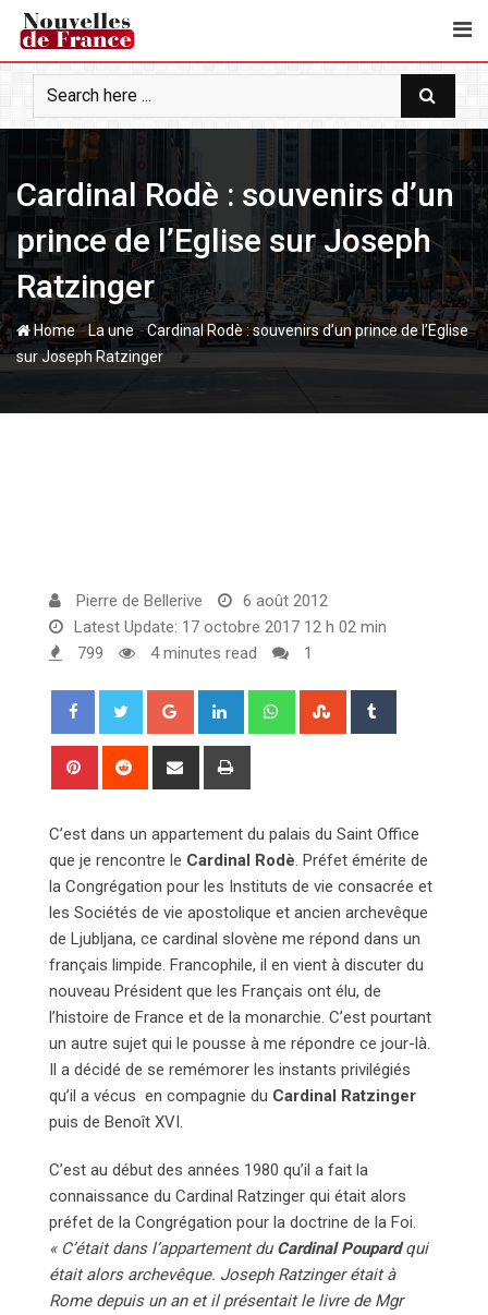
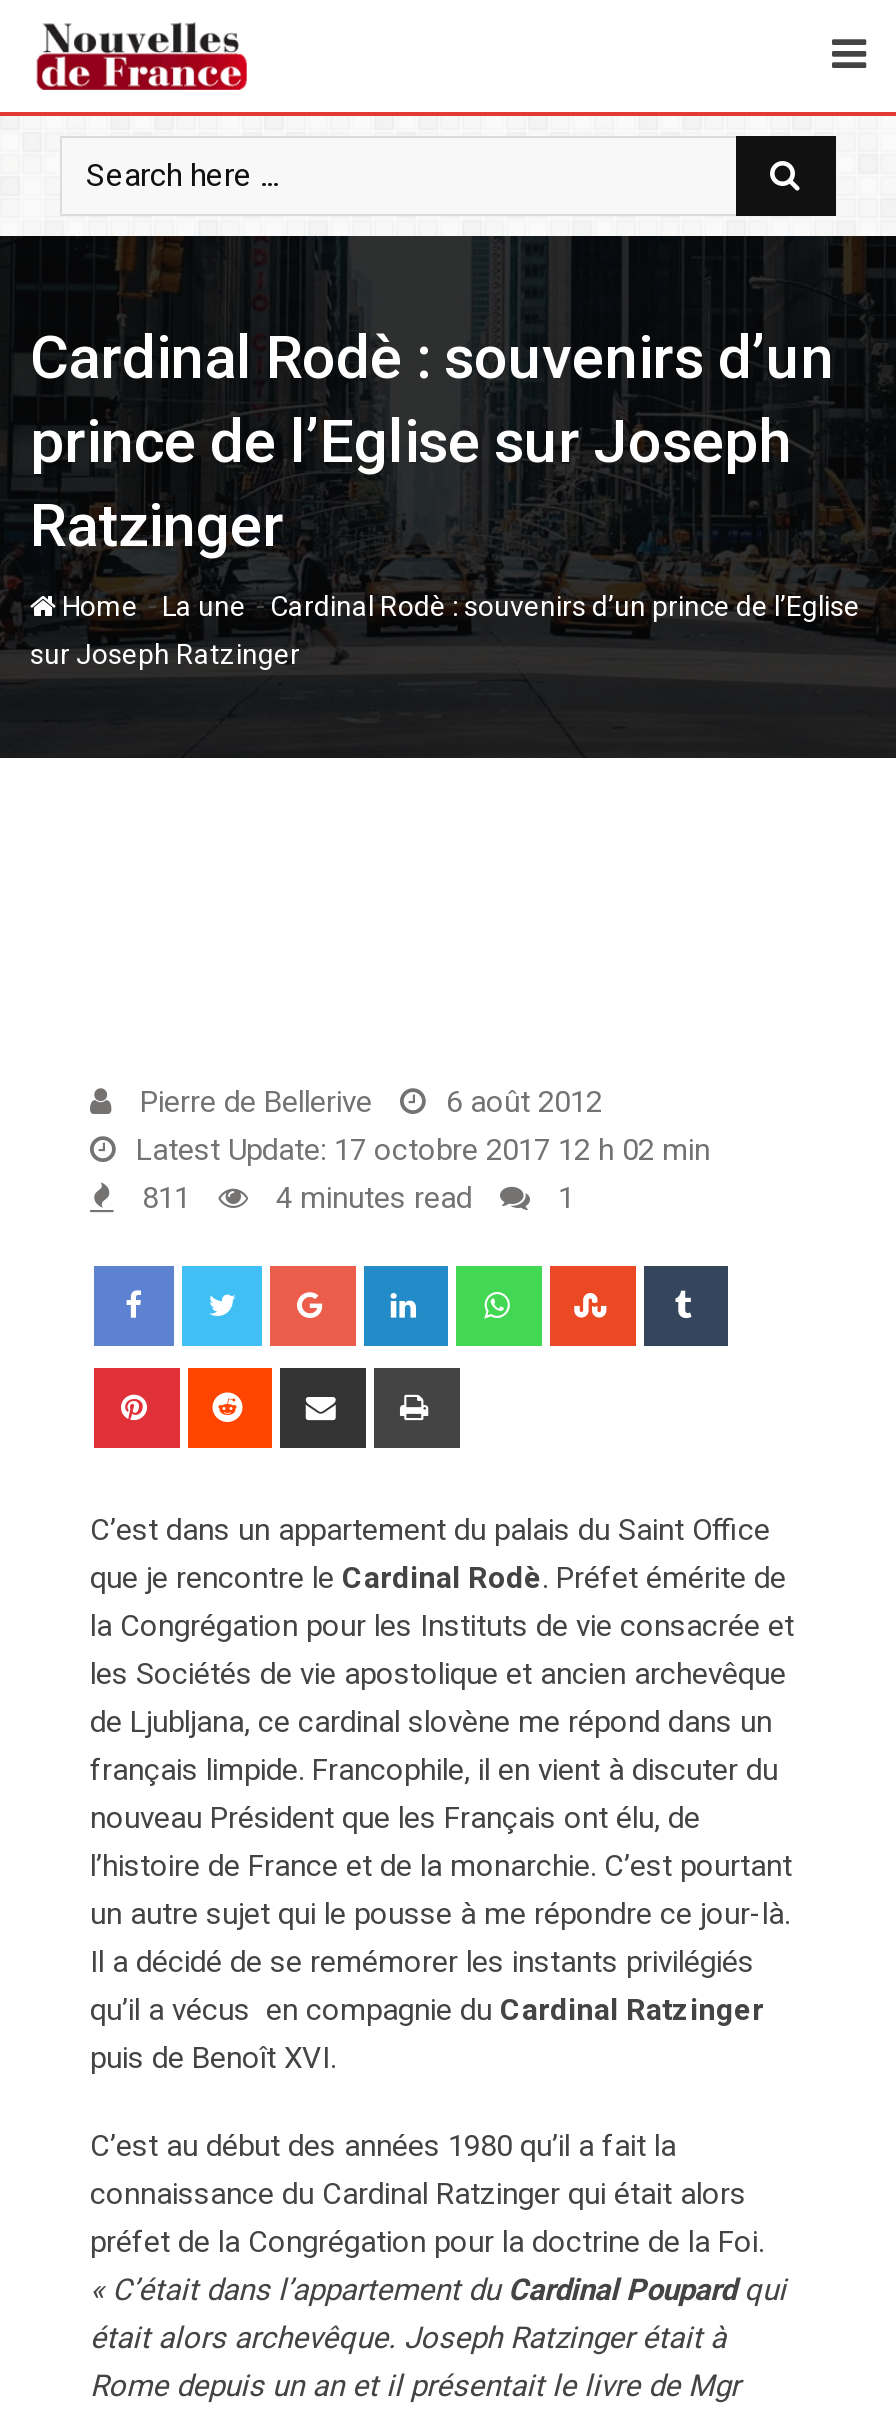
- 799
+ 811
